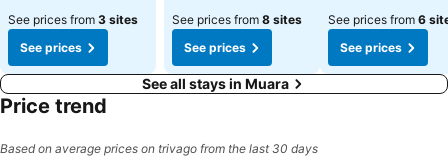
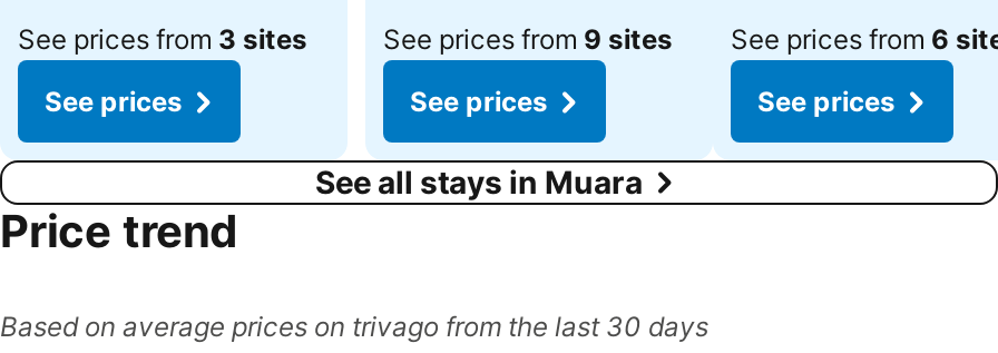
- See prices from 8 sites
+ See prices from 9 sites
